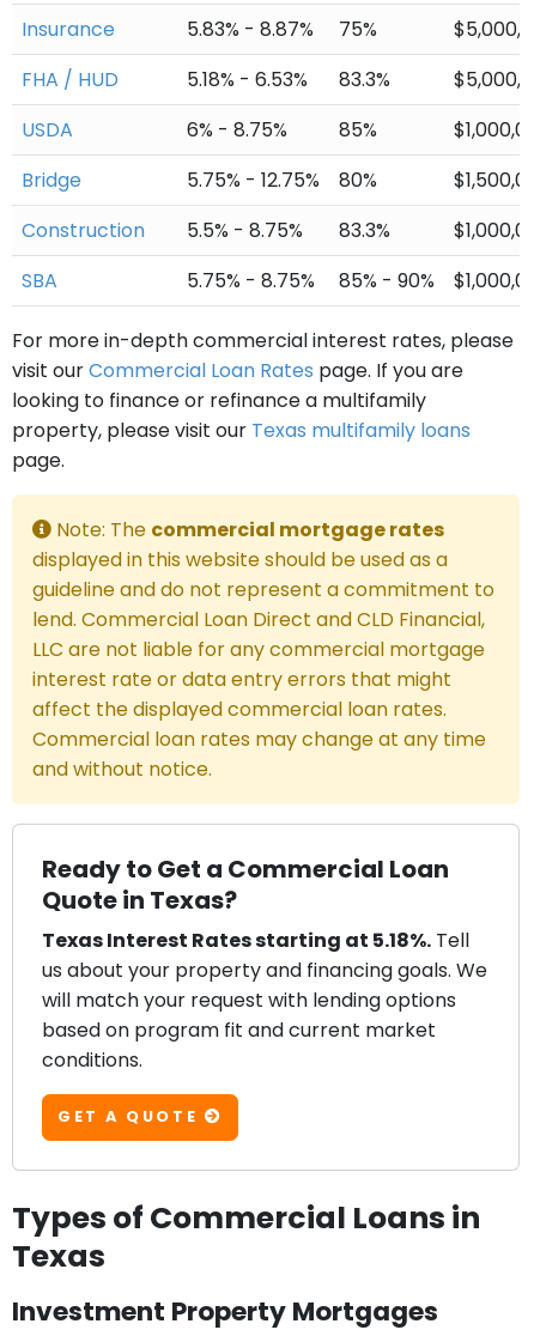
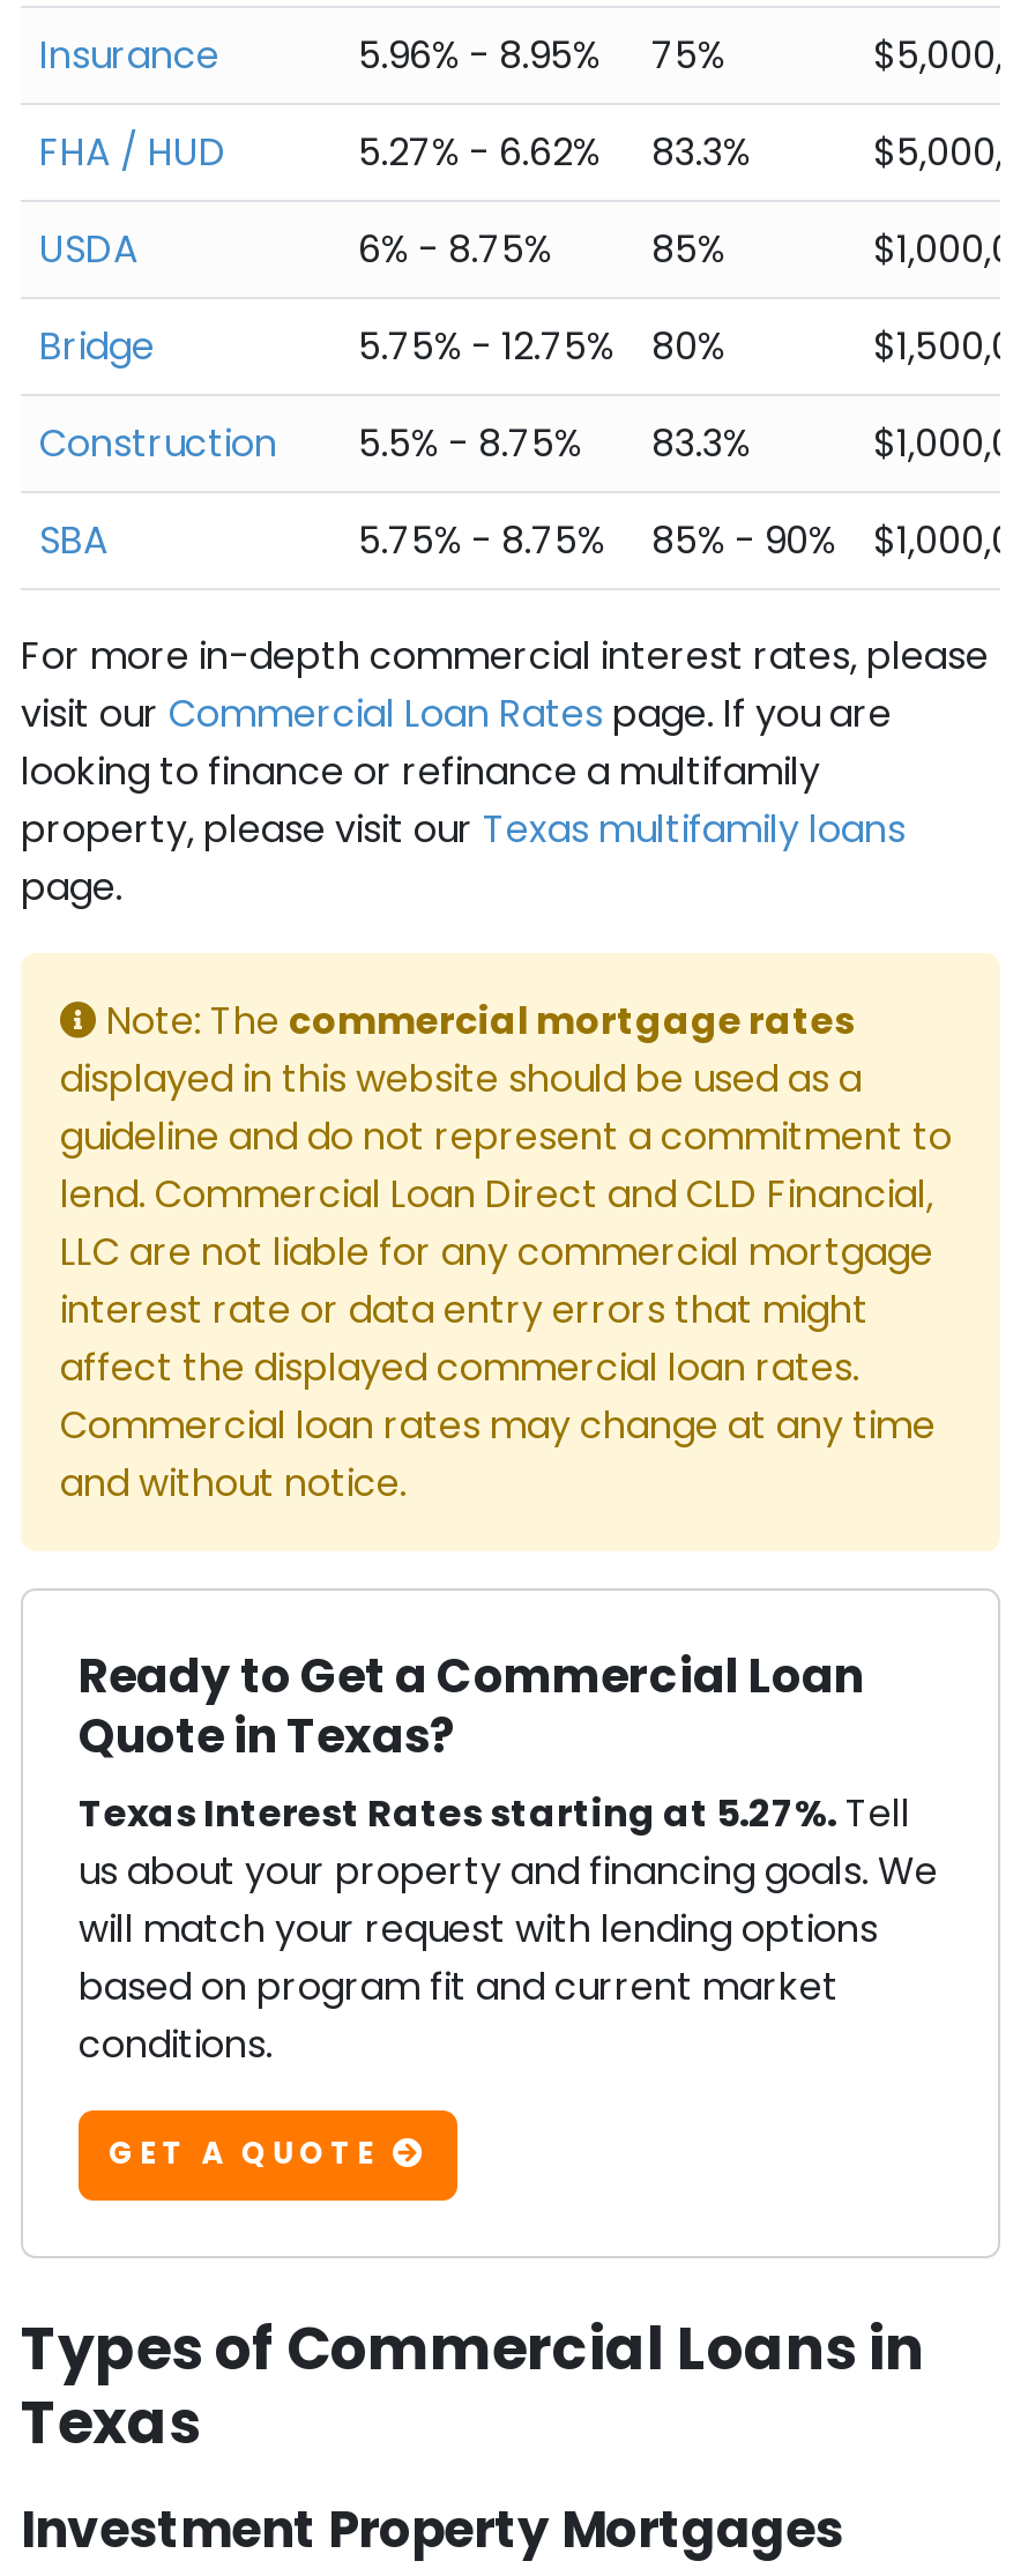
- 5.83% - 8.87% 75%
+ 5.96% - 8.95% 75%

- 5.18% - 6.53% 83.3%
+ 5.27% - 6.62% 83.3%

- Texas Interest Rates starting at 5.18%. Tell
+ Texas Interest Rates starting at 5.27%. Tell
